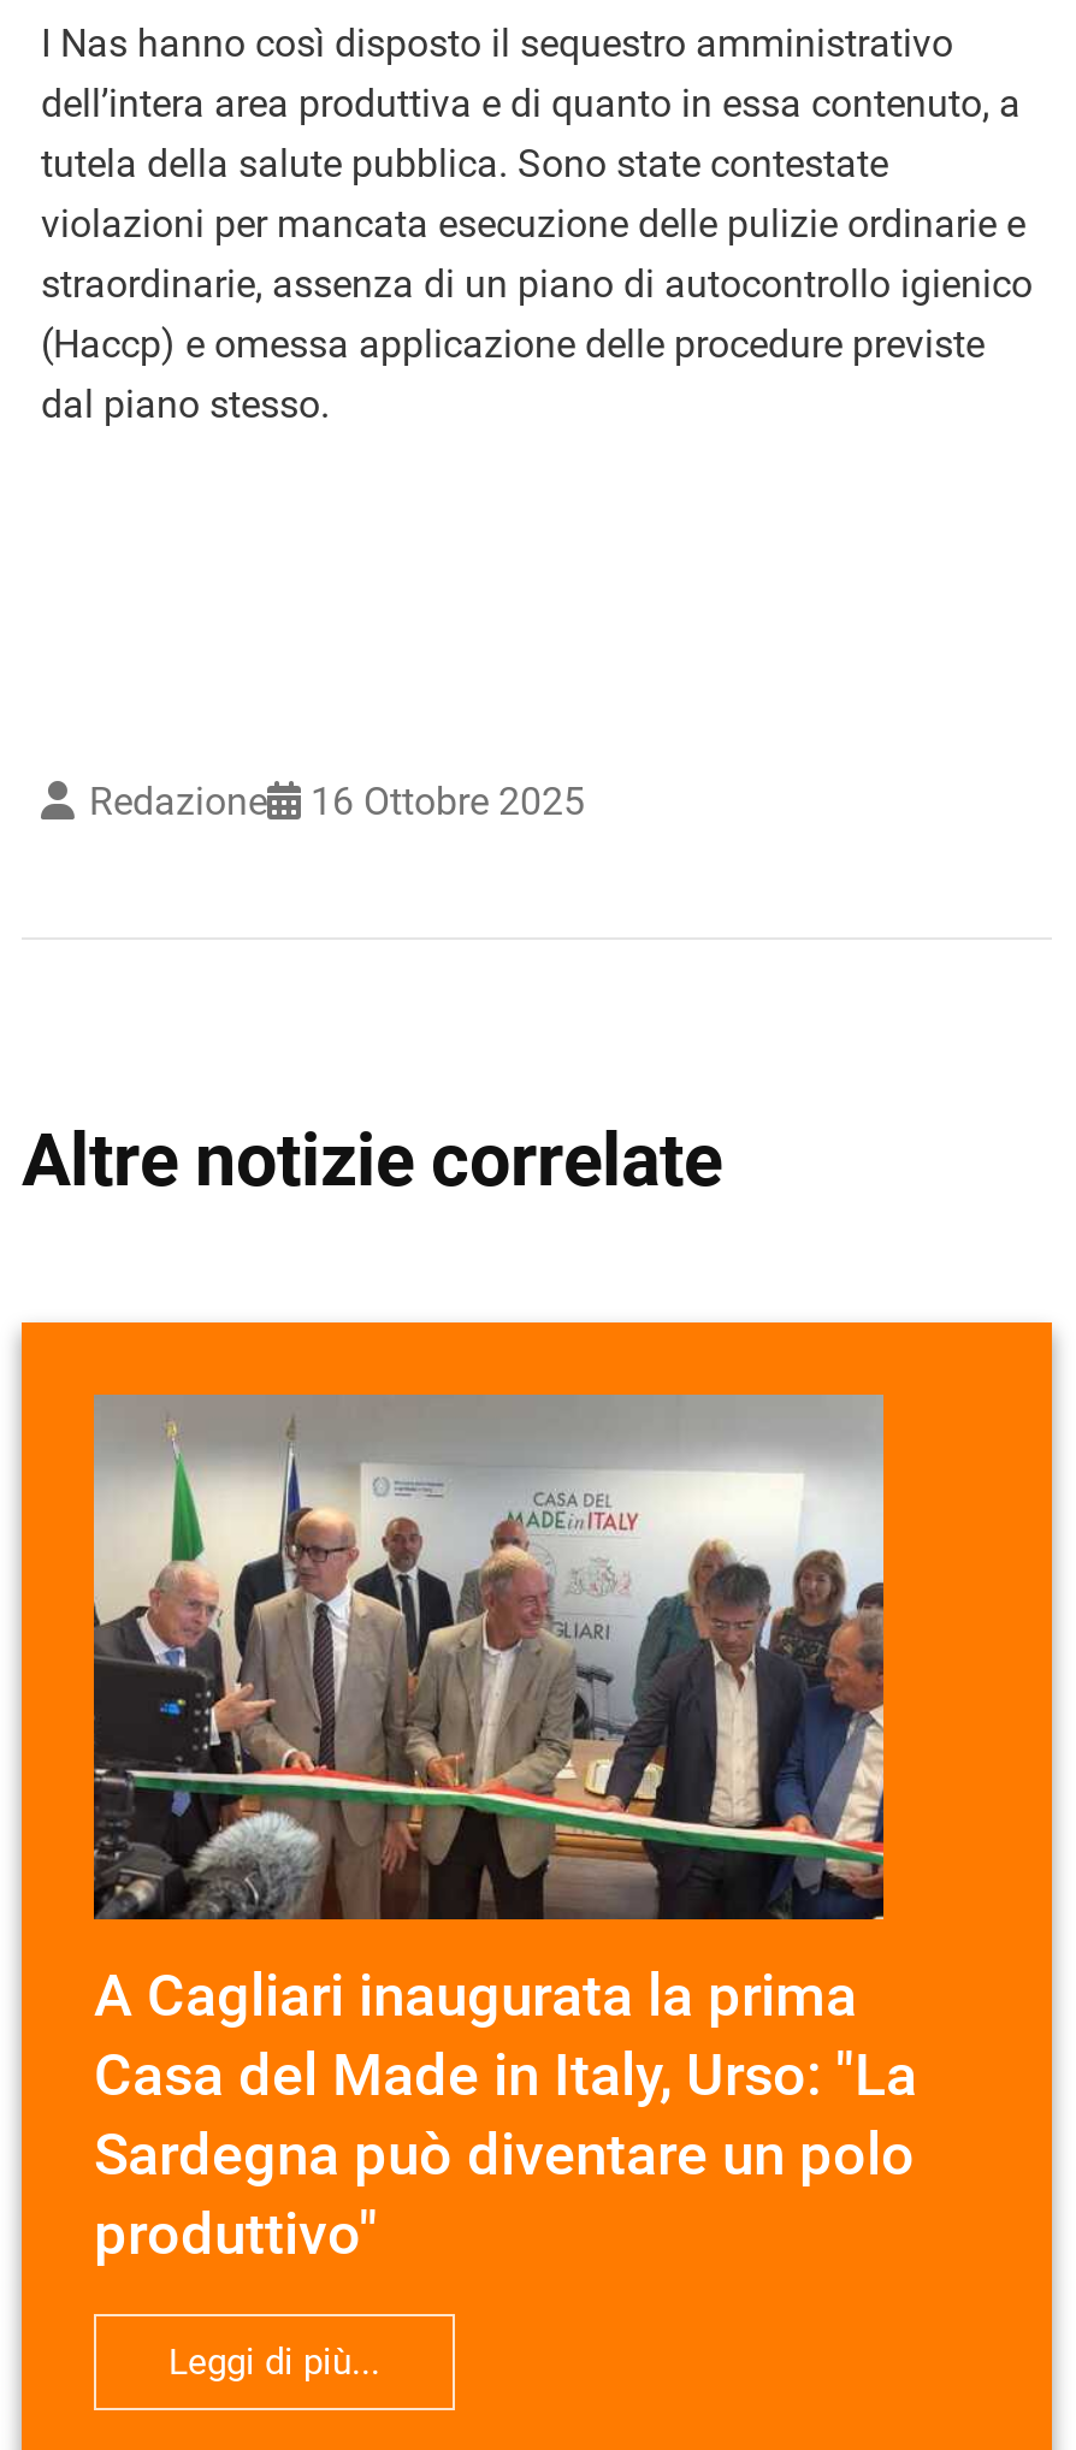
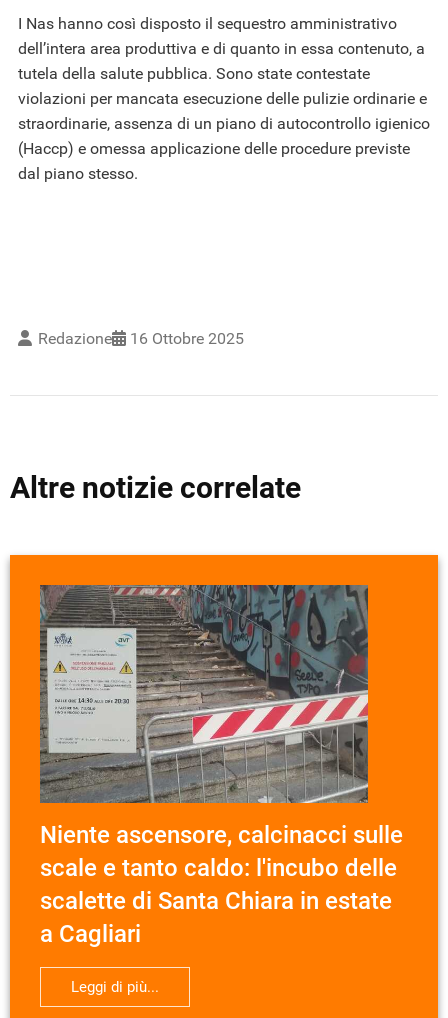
- [image]
- A Cagliari inaugurata la prima
- Casa del Made in Italy, Urso: "La
- Sardegna può diventare un polo
- produttivo"
+ [image]
+ Niente ascensore, calcinacci sulle
+ scale e tanto caldo: l'incubo delle
+ scalette di Santa Chiara in estate
+ a Cagliari
